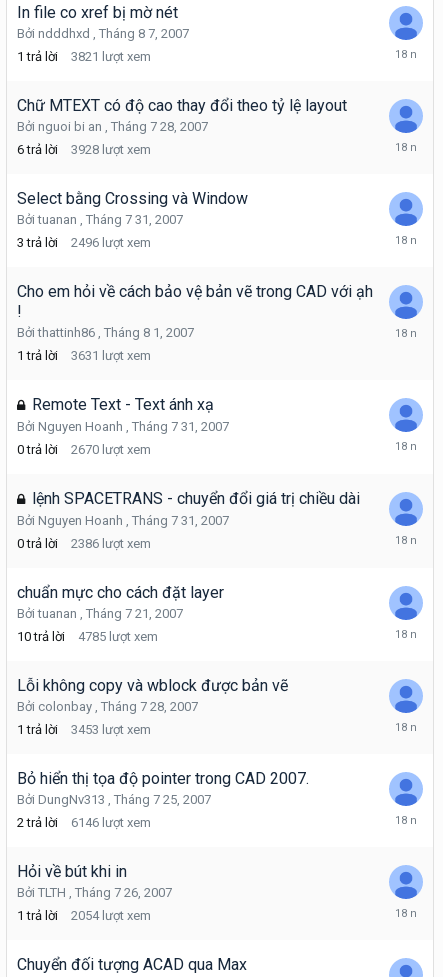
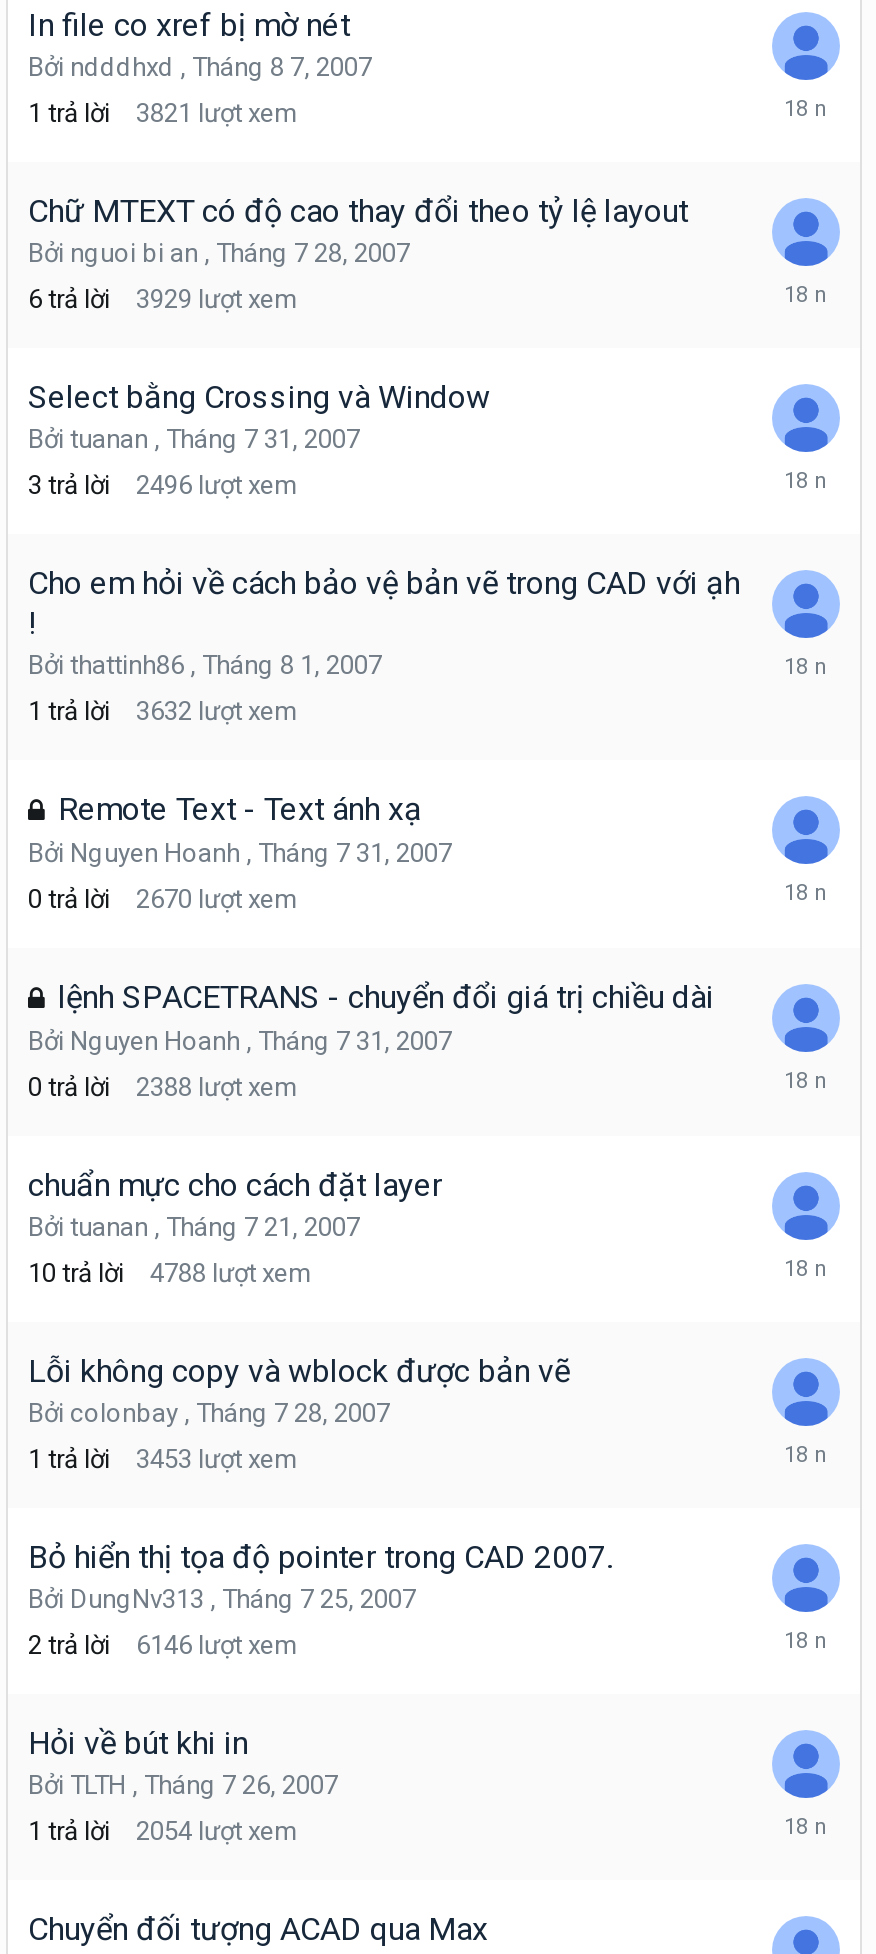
- 6 trả lời 3928 lượt xem
+ 6 trả lời 3929 lượt xem

- 1 trả lời 3631 lượt xem
+ 1 trả lời 3632 lượt xem

- 0 trả lời 2386 lượt xem
+ 0 trả lời 2388 lượt xem

- 10 trả lời 4785 lượt xem
+ 10 trả lời 4788 lượt xem
